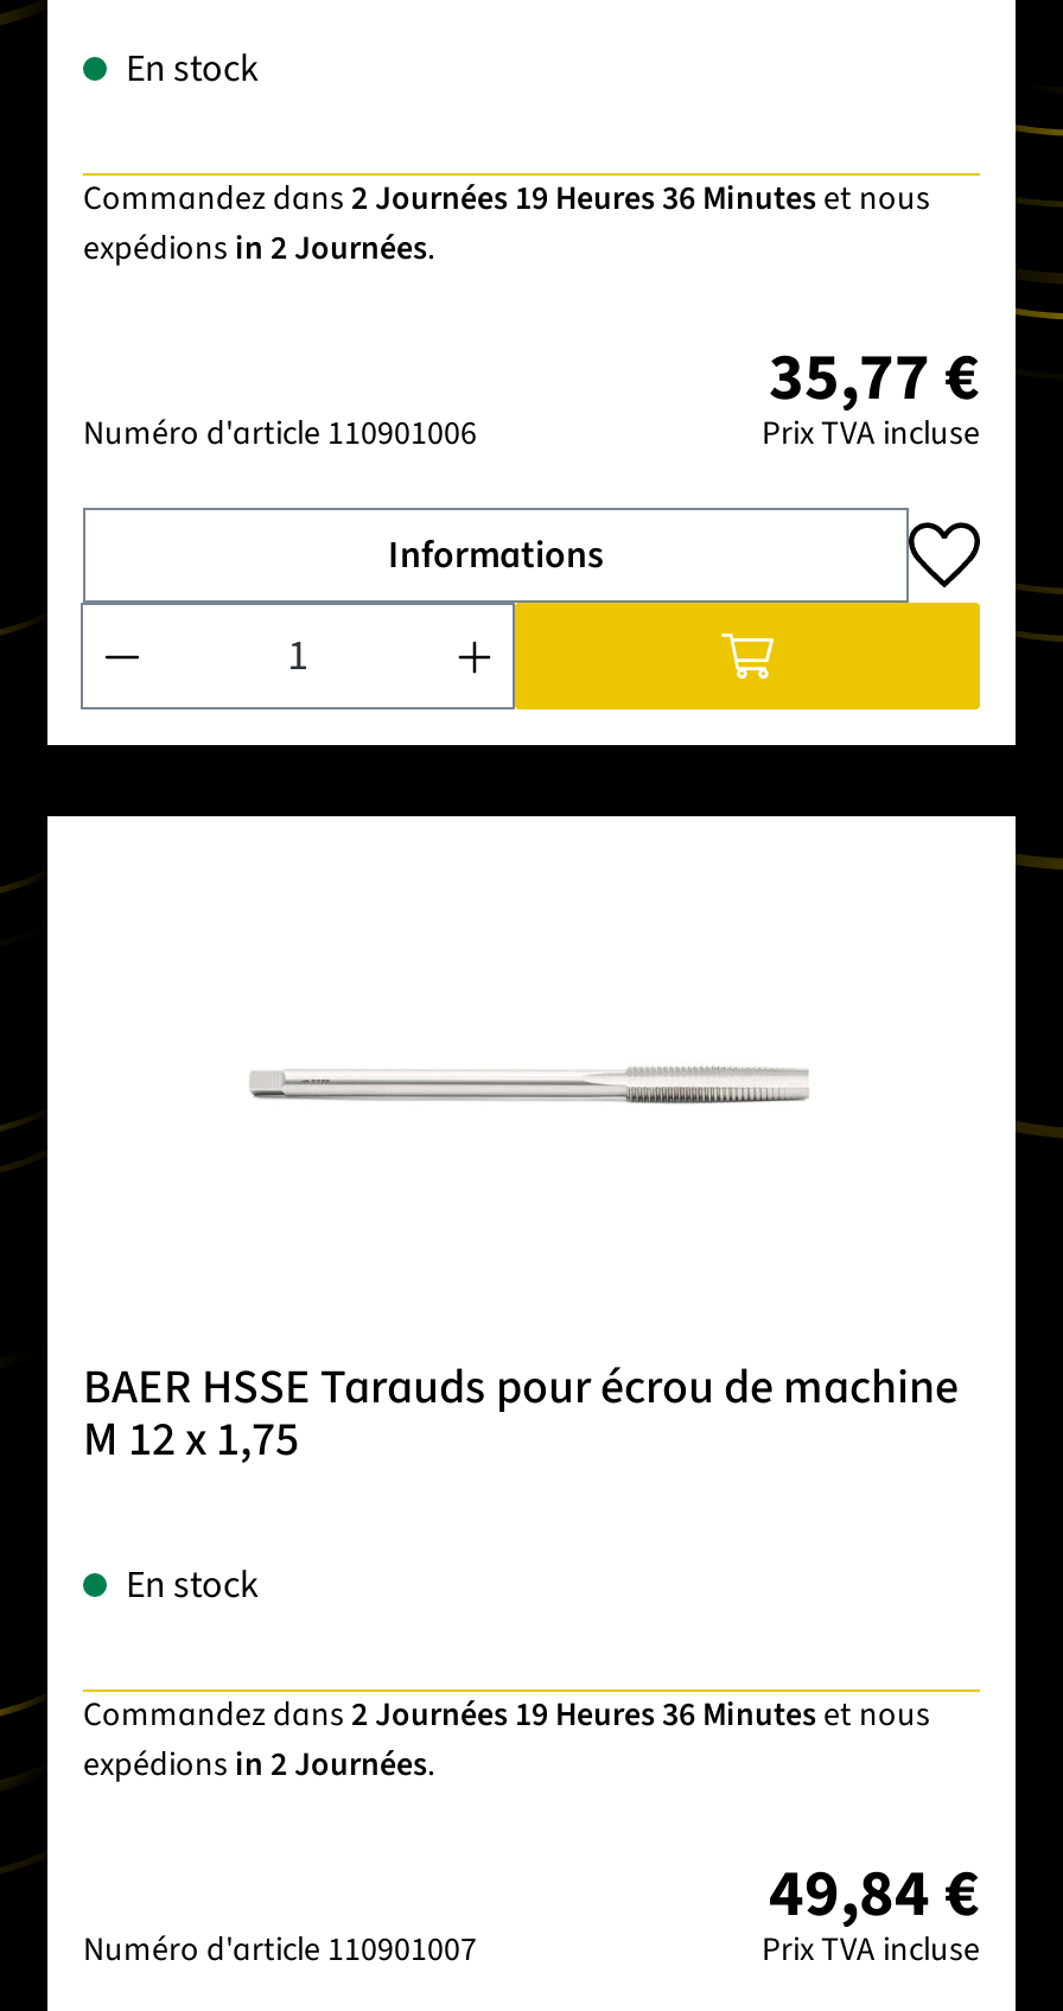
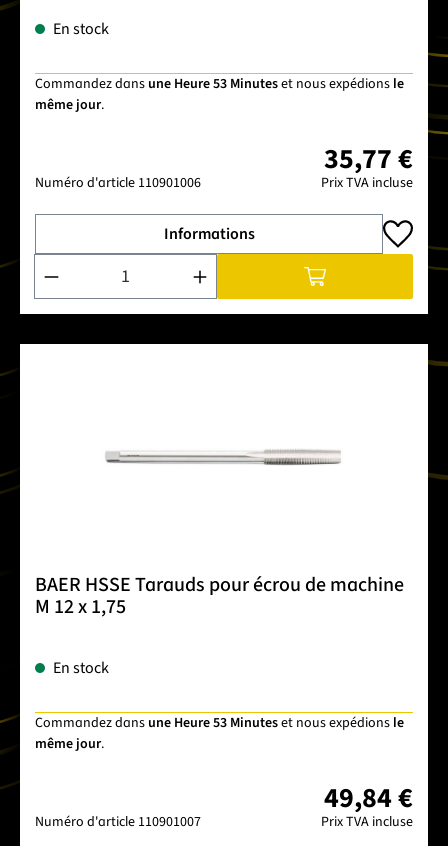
- Commandez dans 2 Journées 19 Heures 36 Minutes et nous
- expédions in 2 Journées.
+ Commandez dans une Heure 53 Minutes et nous expédions le
+ même jour.

- Commandez dans 2 Journées 19 Heures 36 Minutes et nous
- expédions in 2 Journées.
+ Commandez dans une Heure 53 Minutes et nous expédions le
+ même jour.
